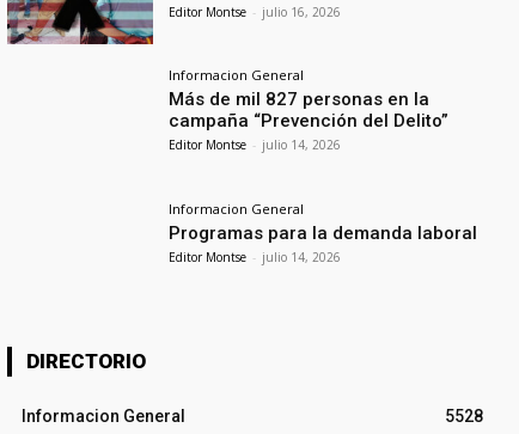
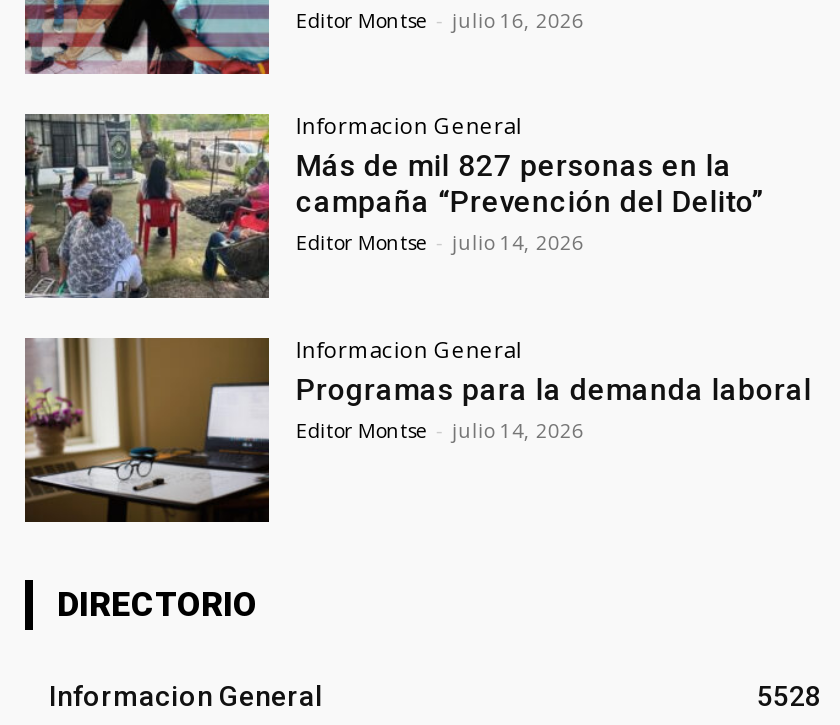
+ [image]

+ [image]
